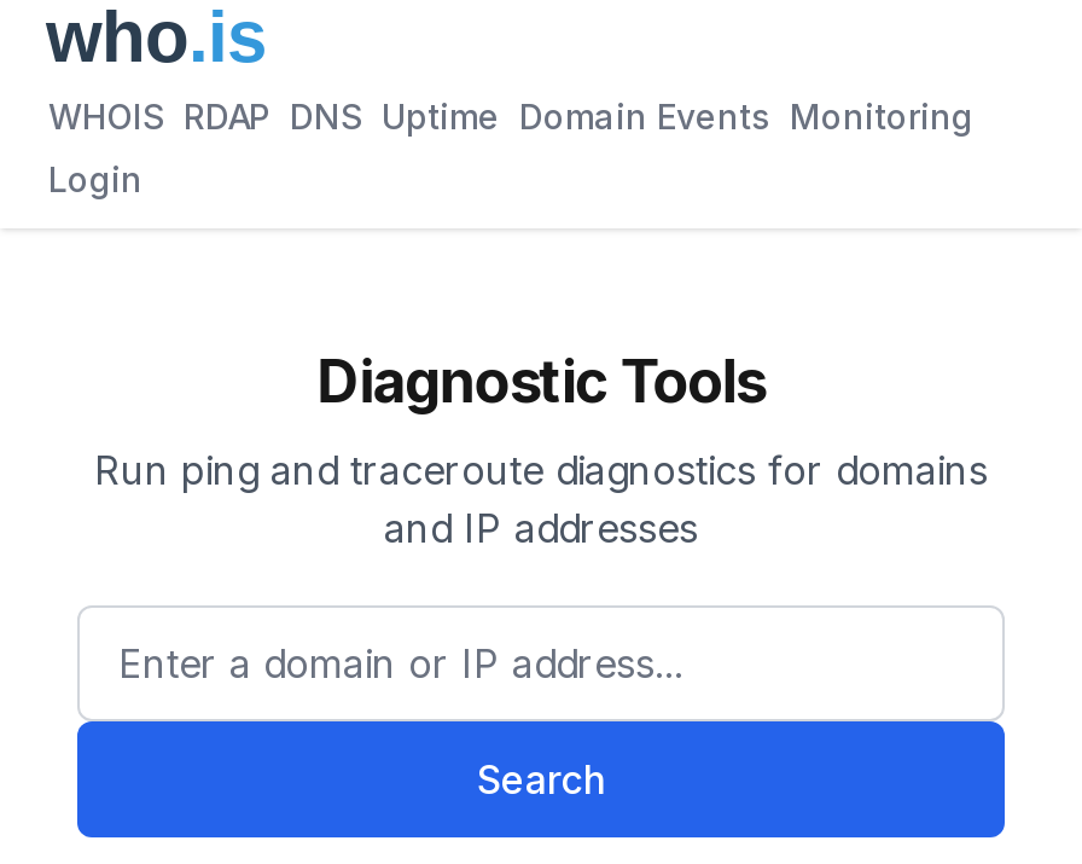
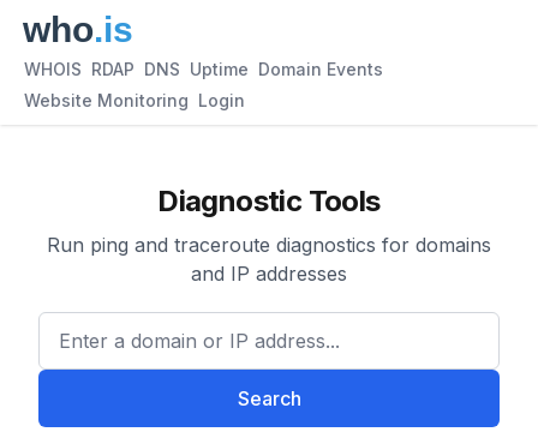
- WHOIS RDAP DNS Uptime Domain Events Monitoring
+ WHOIS RDAP DNS Uptime Domain Events

- Login
+ Website Monitoring Login
